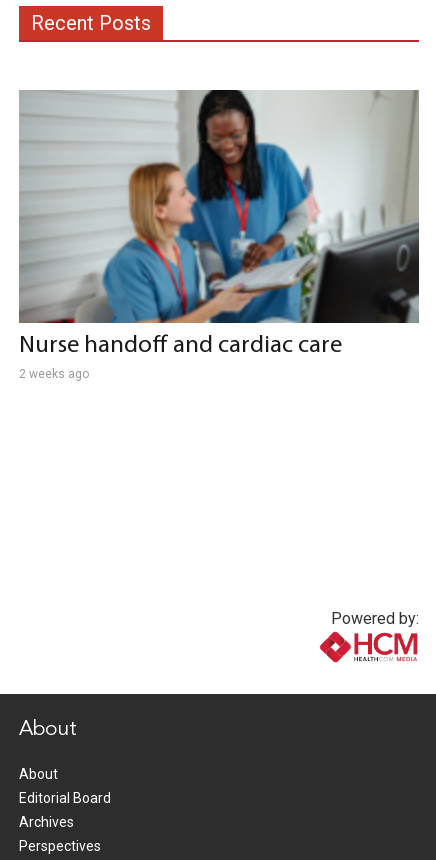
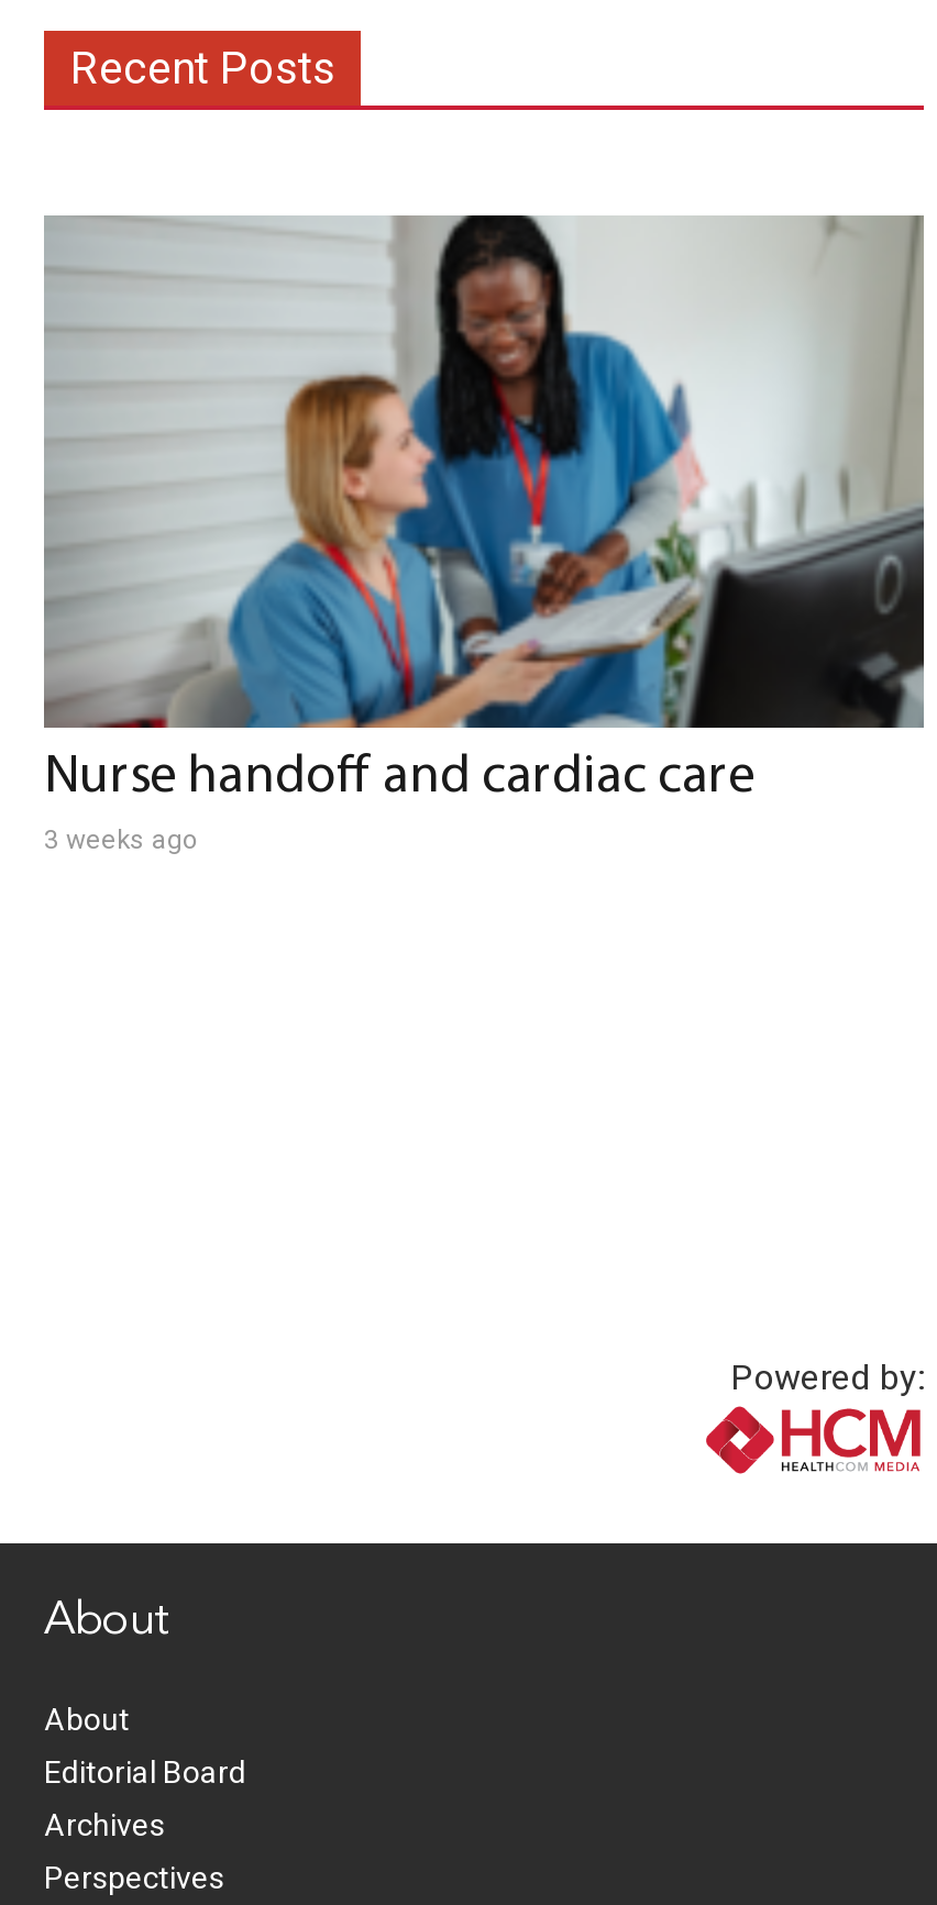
- 2 weeks ago
+ 3 weeks ago
